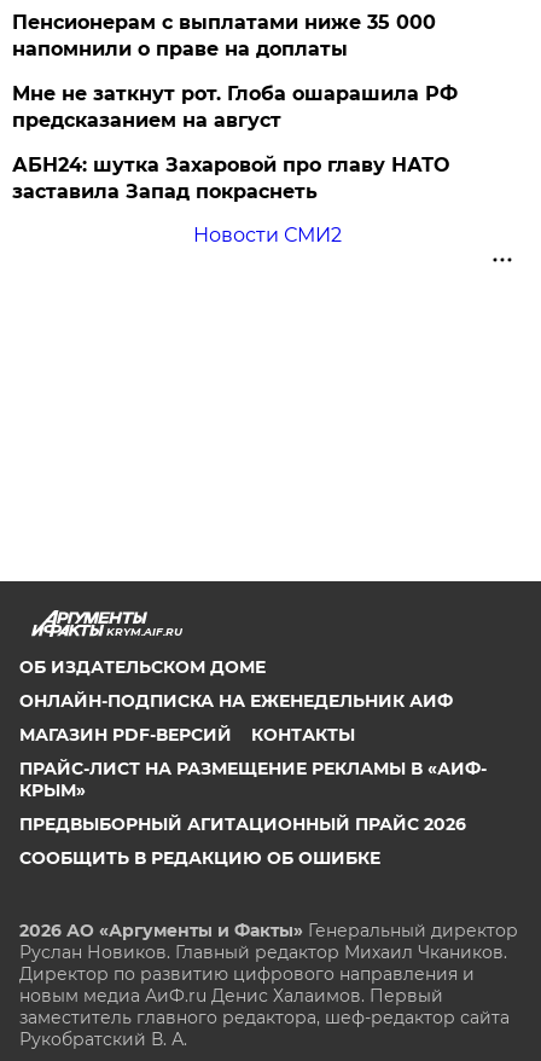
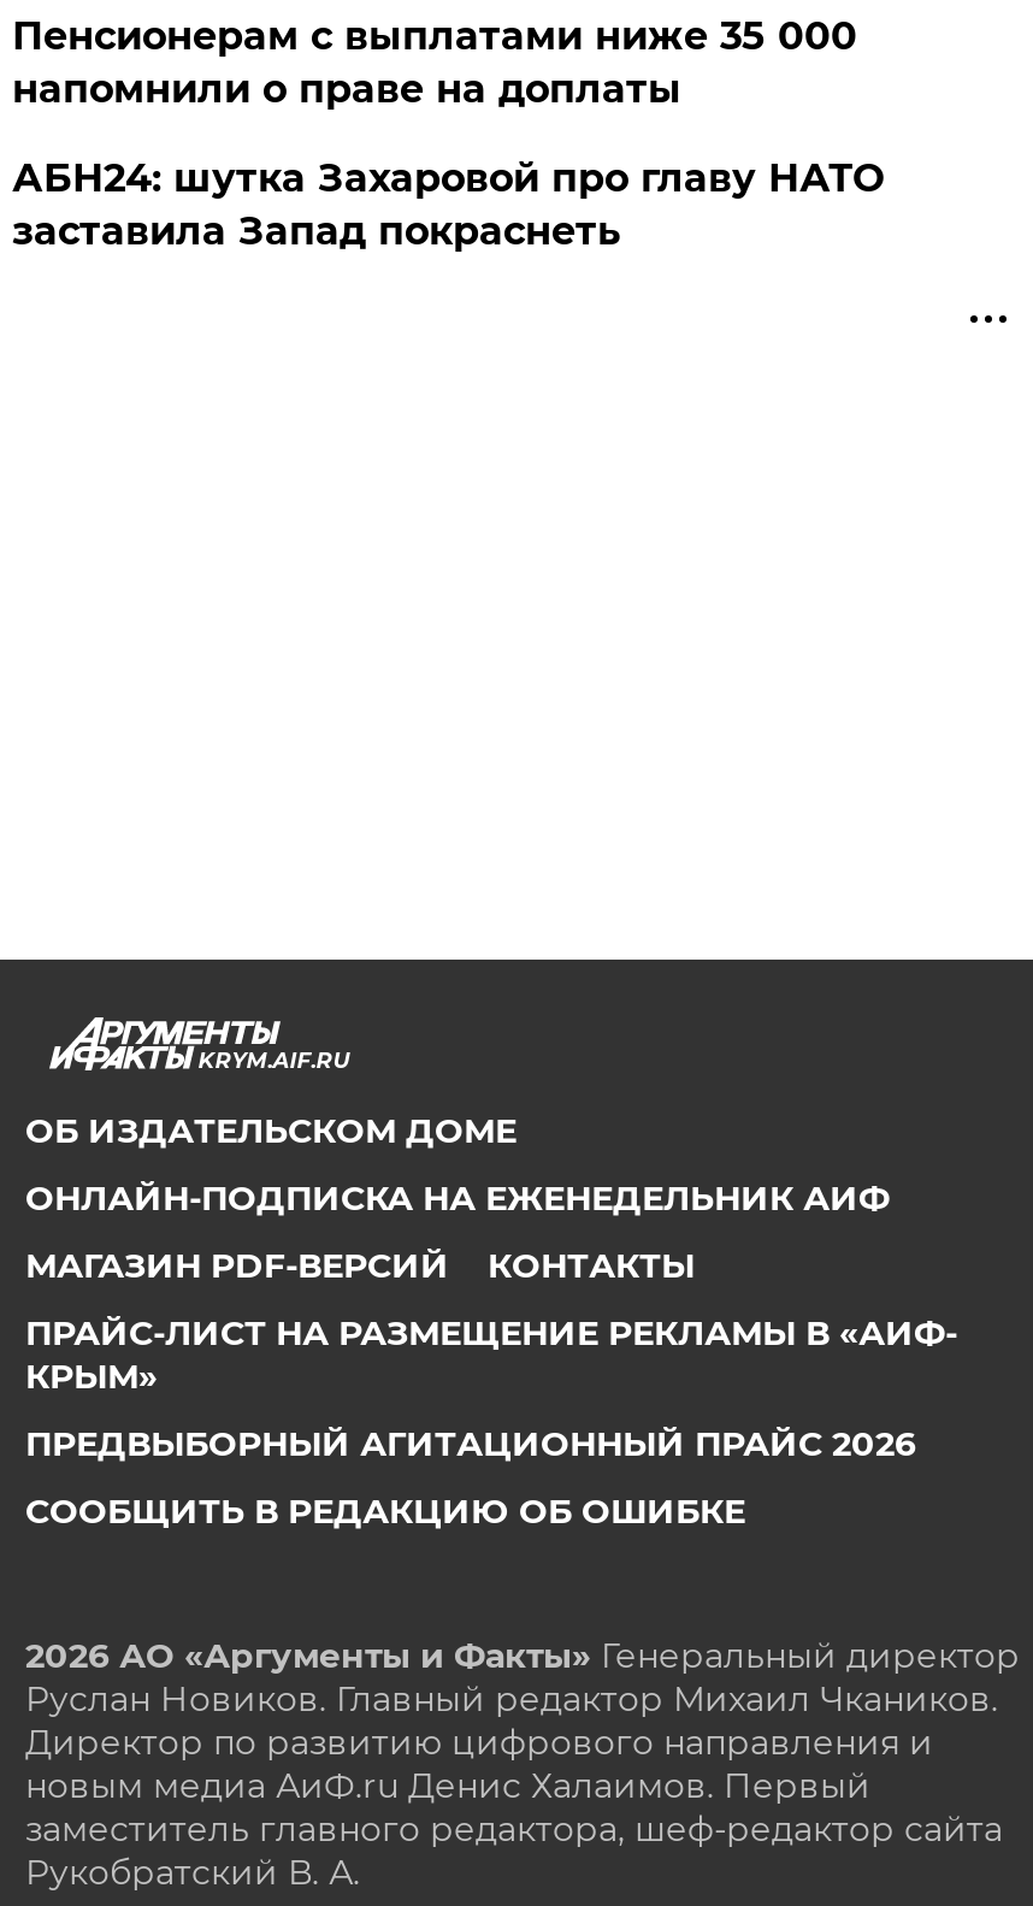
- Мне не заткнут рот. Глоба ошарашила РФ
- предсказанием на август

- Новости СМИ2
